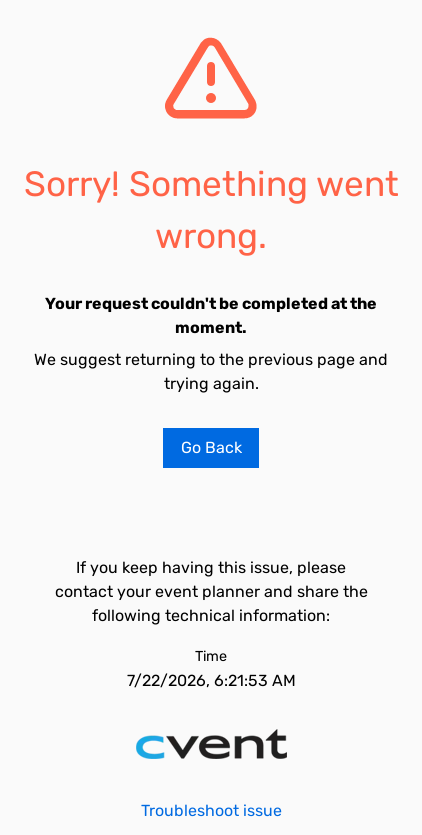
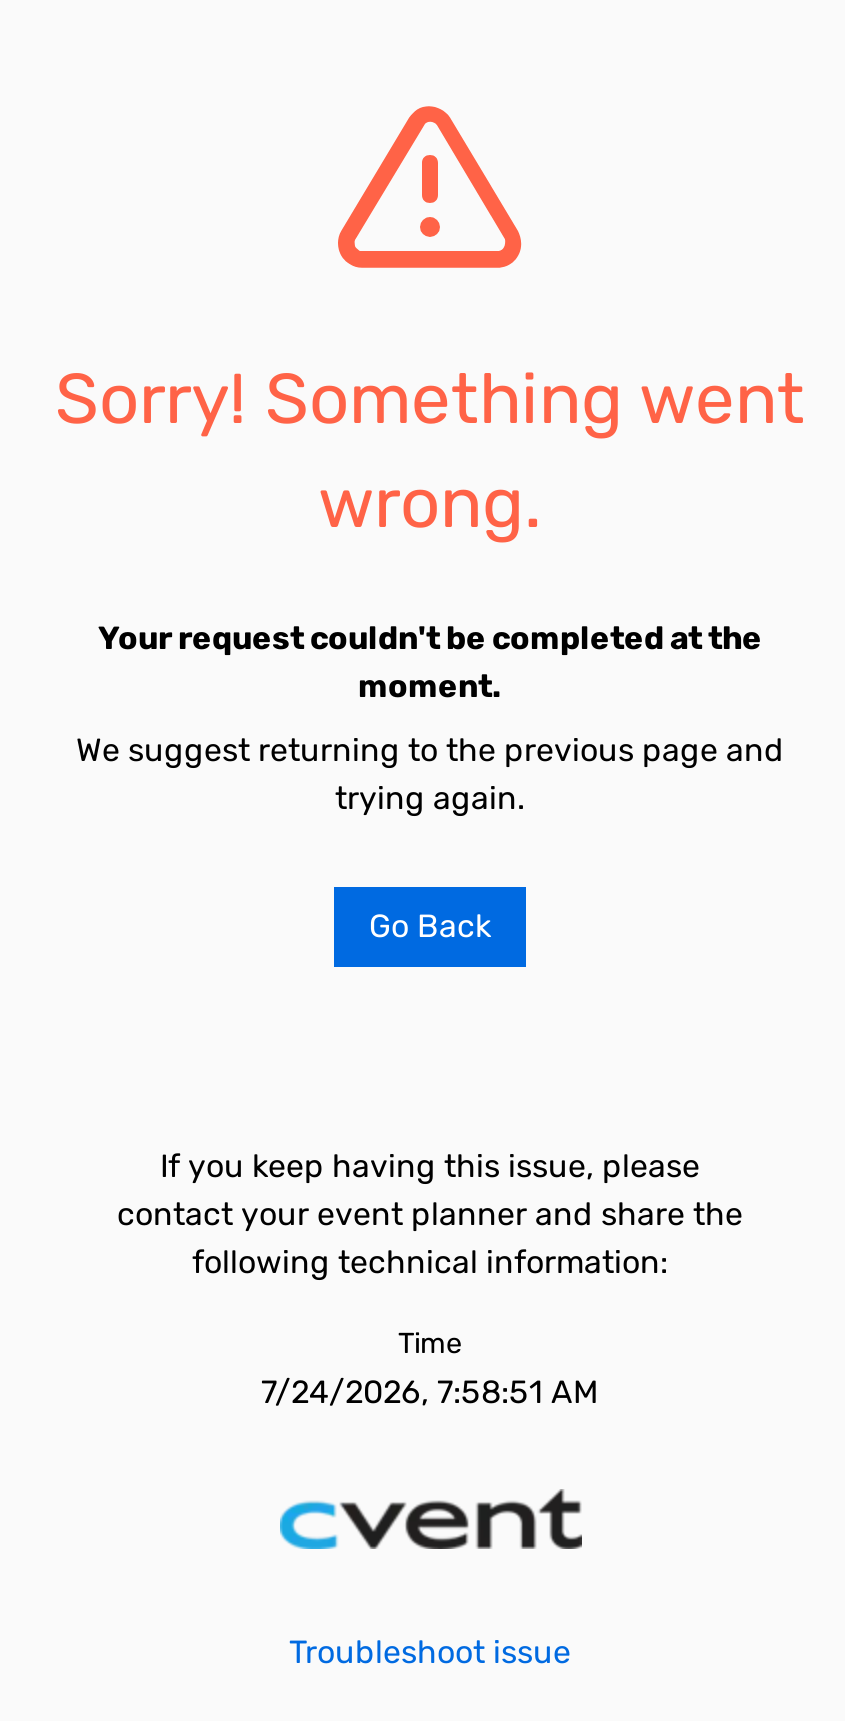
- 7/22/2026, 6:21:53 AM
+ 7/24/2026, 7:58:51 AM
